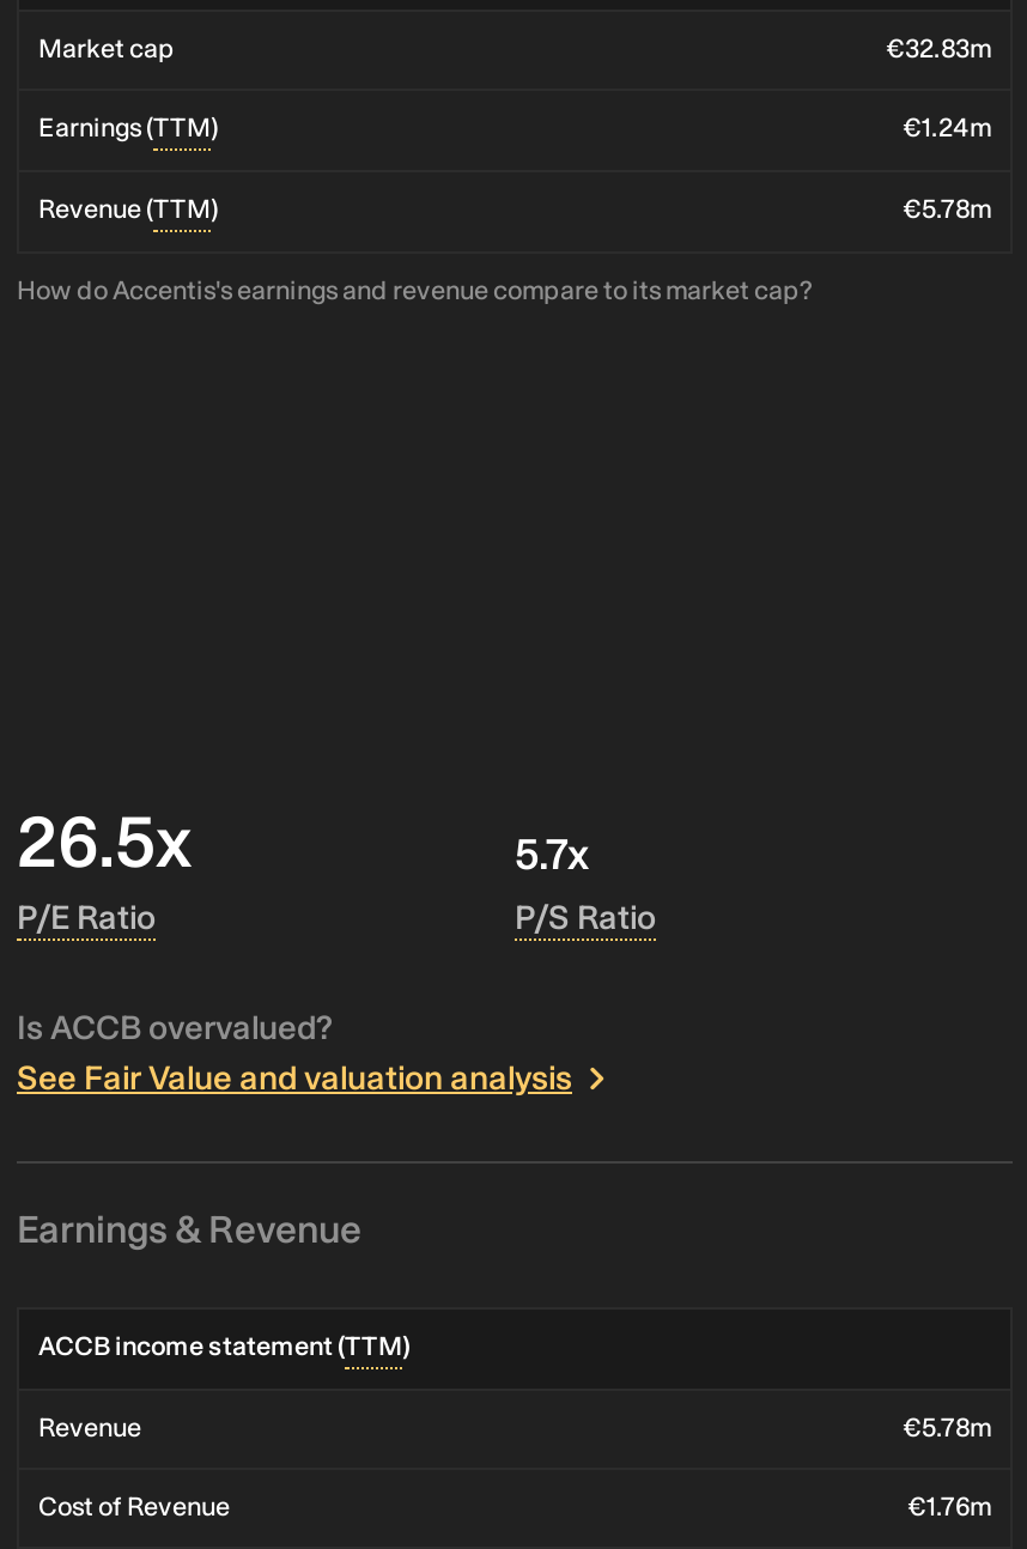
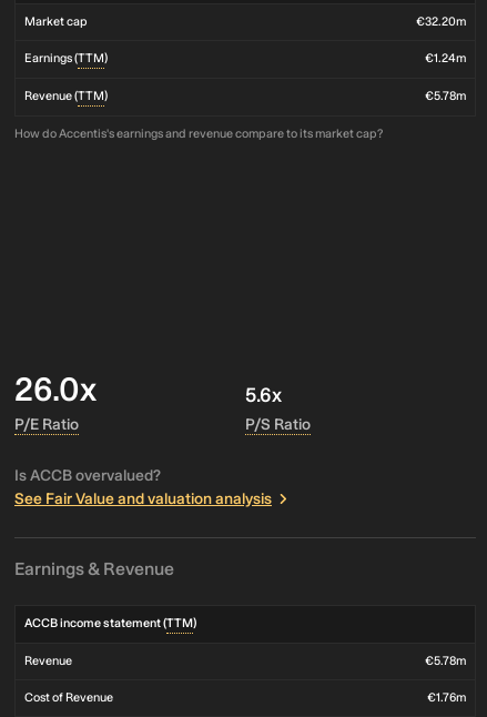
- €32.83m
+ €32.20m

- 26.5x
+ 26.0x

- 5.7x
+ 5.6x
